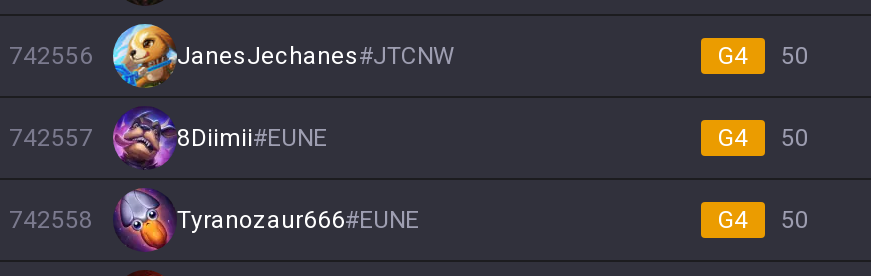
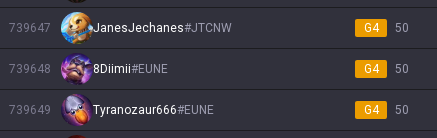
- 742556
+ 739647

- 742557
+ 739648

- 742558
+ 739649
